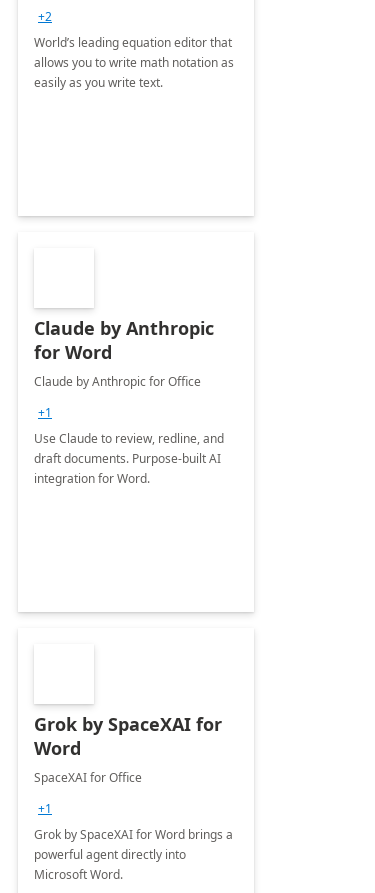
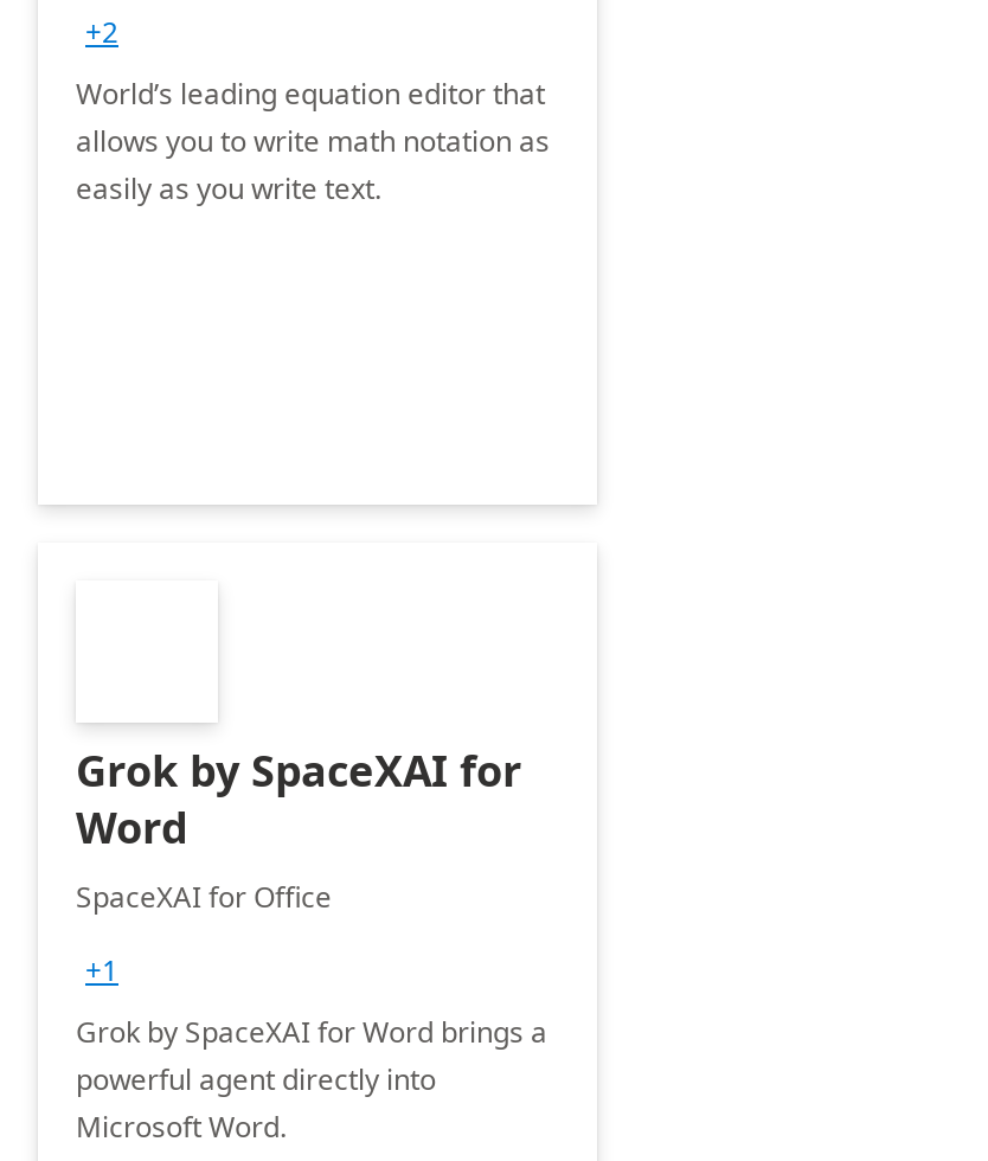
- Claude by Anthropic
- for Word
- Claude by Anthropic for Office
- +1
- Use Claude to review, redline, and
- draft documents. Purpose-built AI
- integration for Word.
